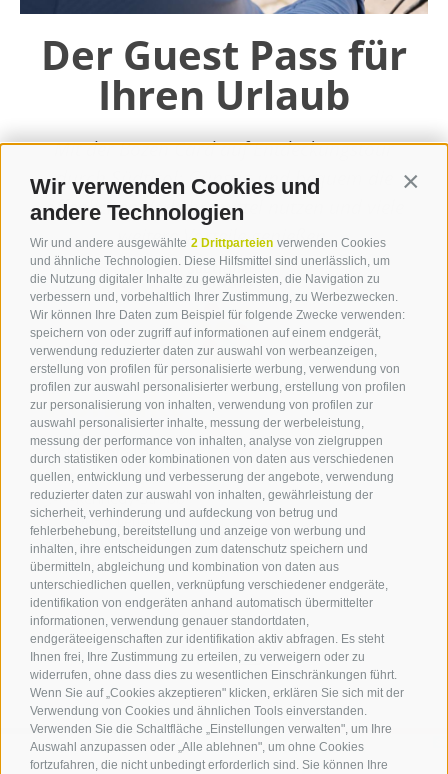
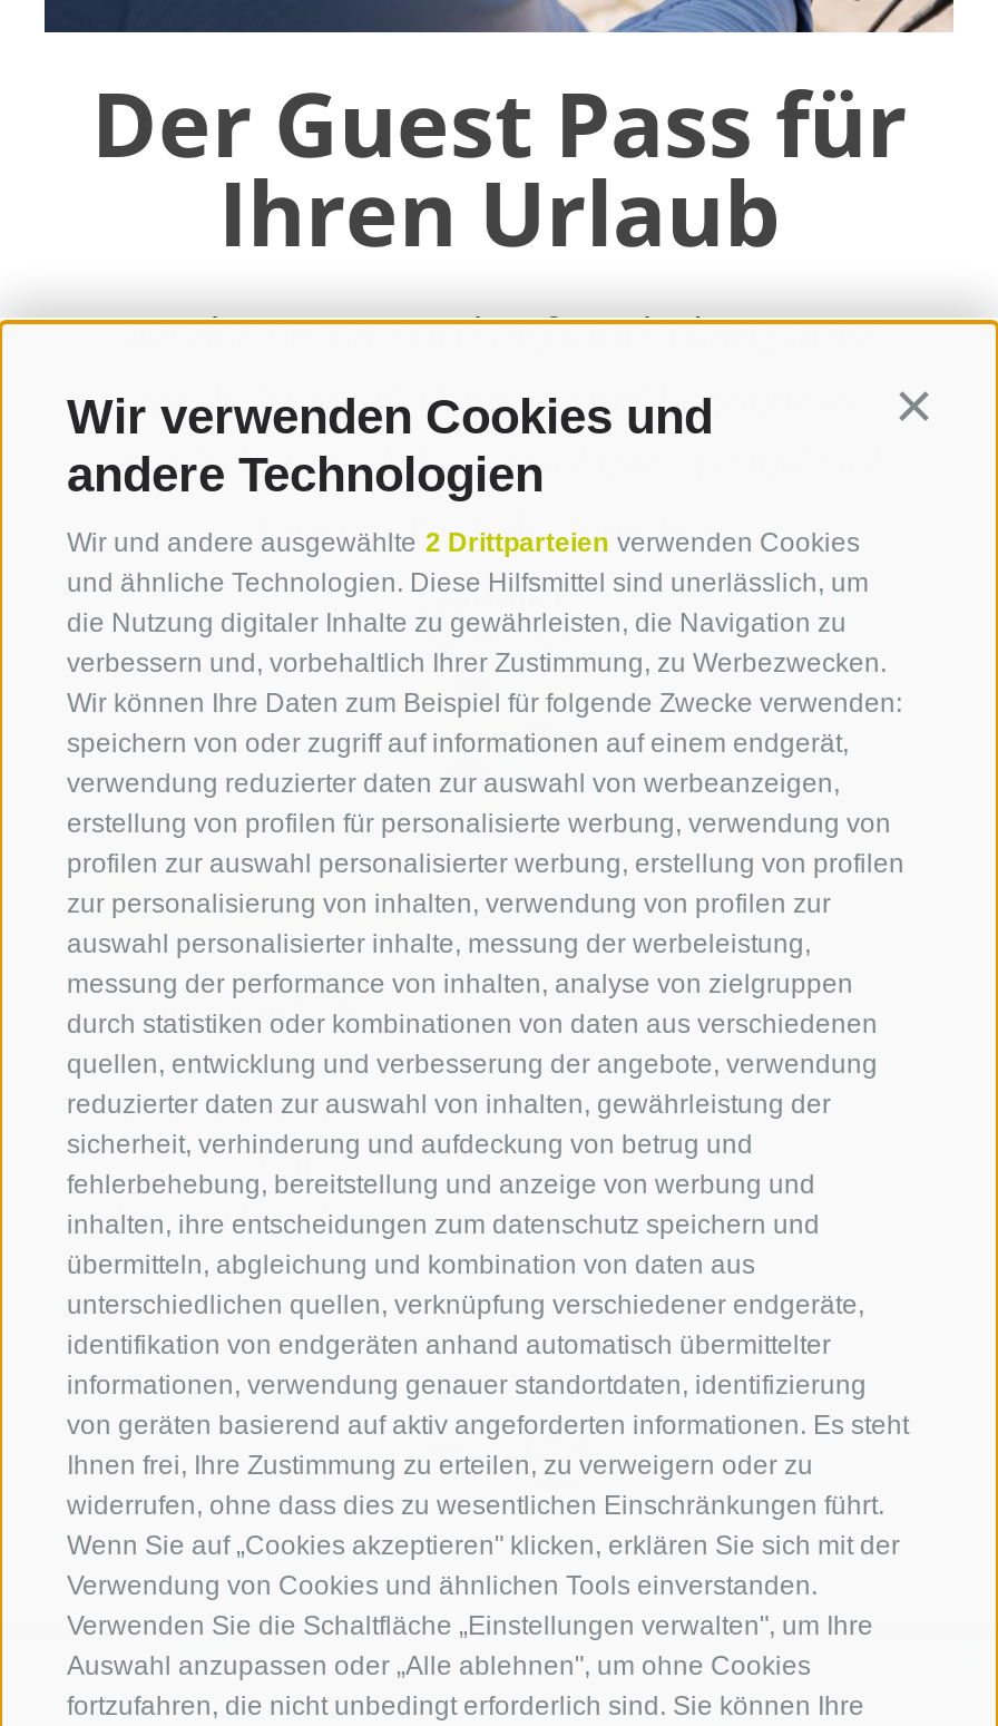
- informationen, verwendung genauer standortdaten,
- endgeräteeigenschaften zur identifikation aktiv abfragen. Es steht
+ informationen, verwendung genauer standortdaten, identifizierung
+ von geräten basierend auf aktiv angeforderten informationen. Es steht
